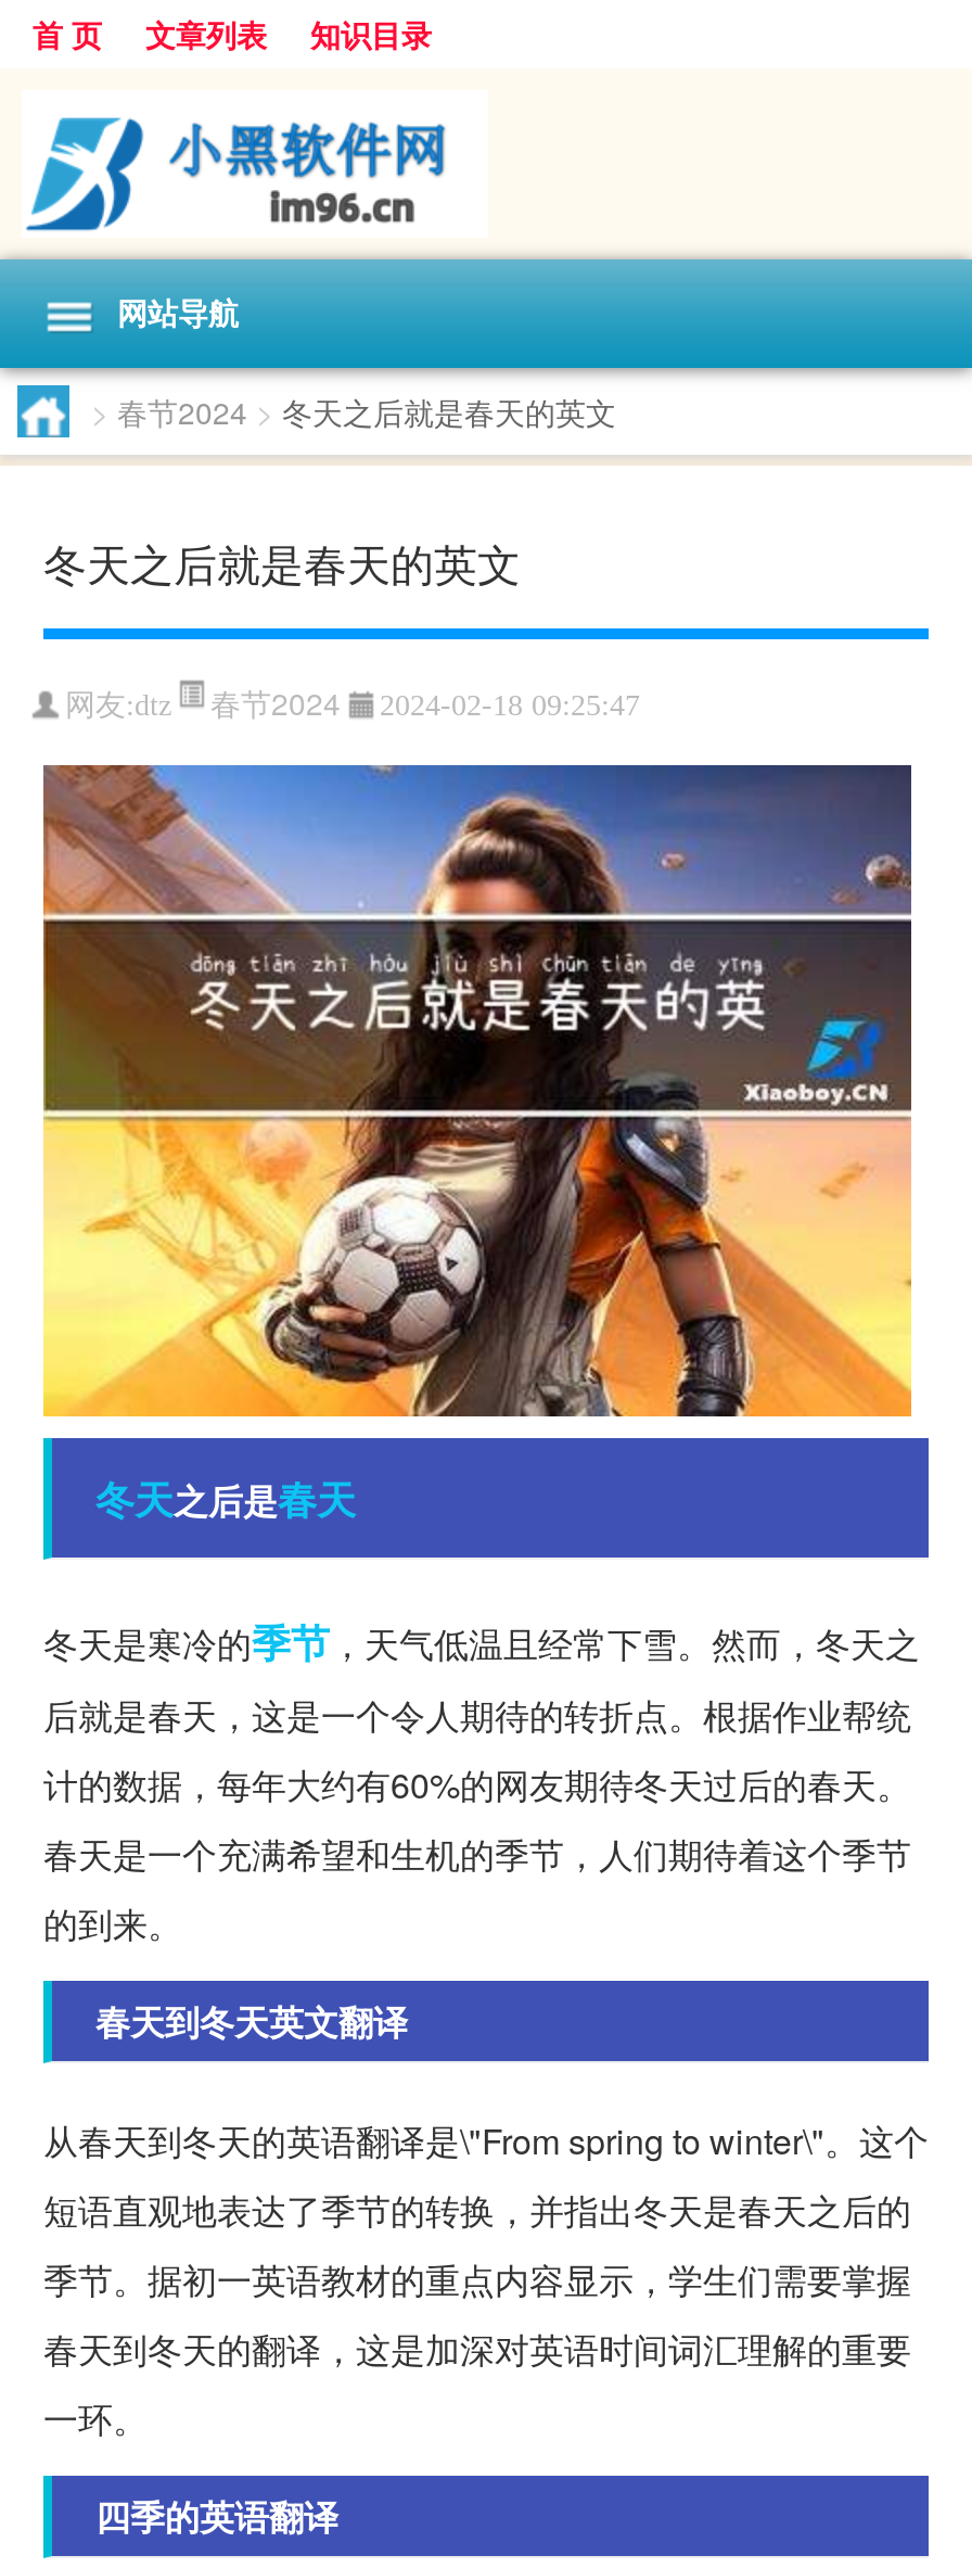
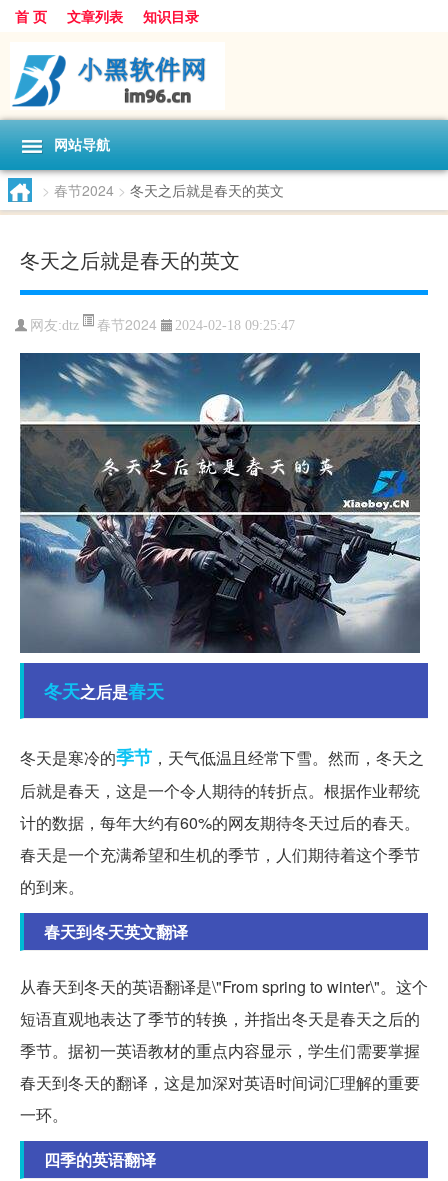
- [image]
+ [image]
